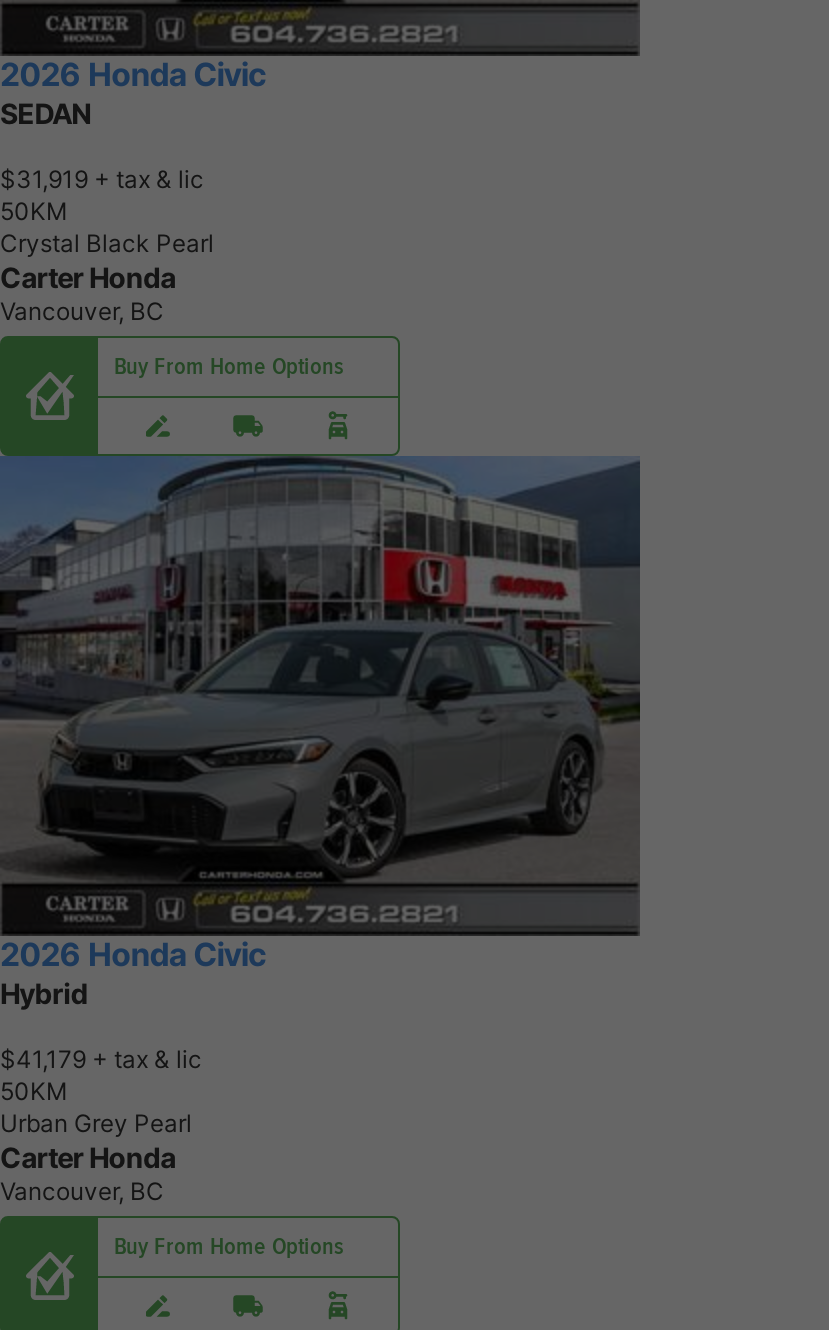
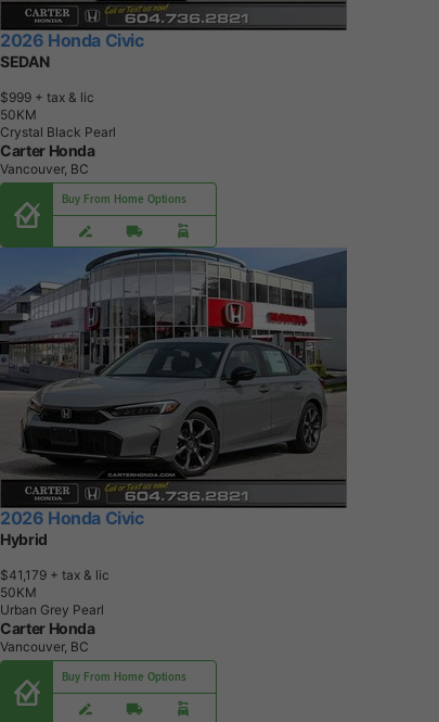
- $31,919 + tax & lic
+ $999 + tax & lic
